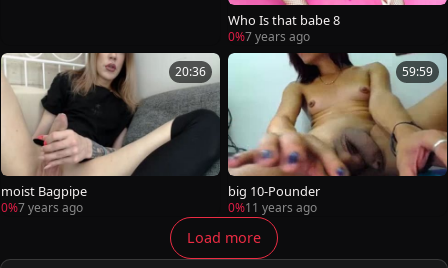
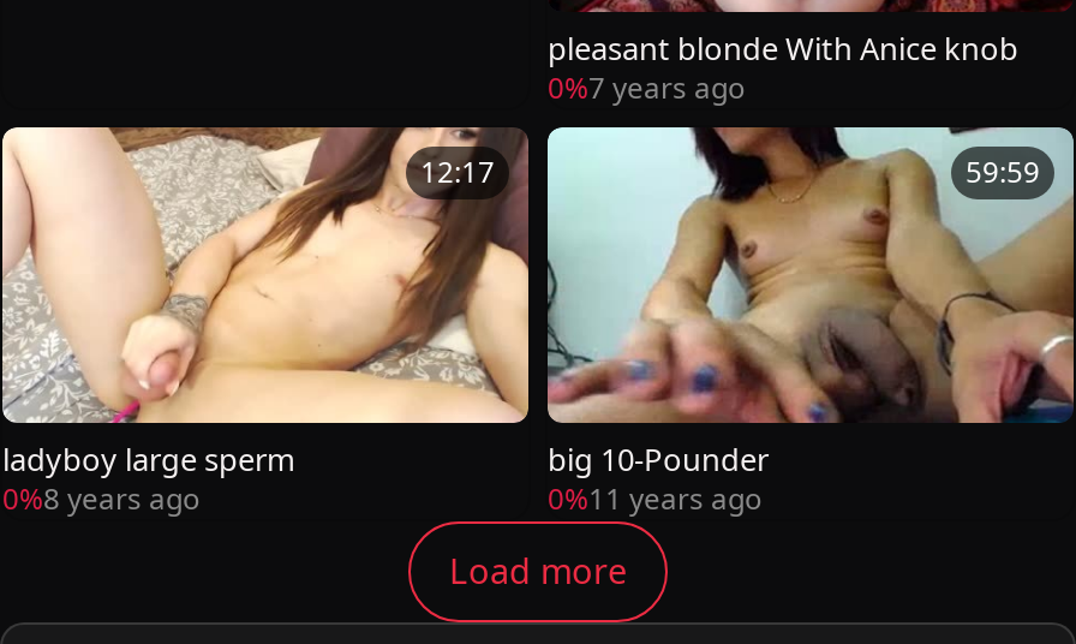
- Who Is that babe 8
+ pleasant blonde With Anice knob

- [image]
- 20:36
+ [image]
+ 12:17

- moist Bagpipe
- 0% 7 years ago
+ ladyboy large sperm
+ 0% 8 years ago
